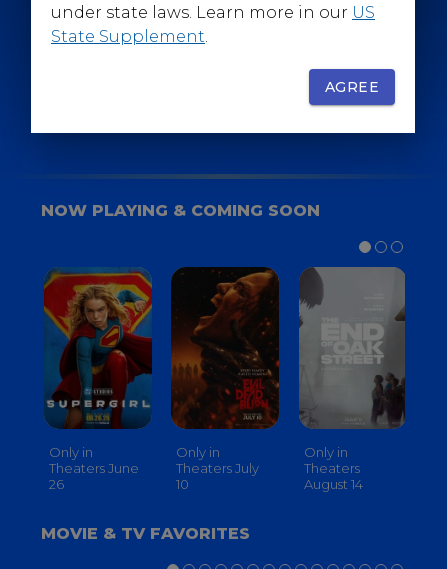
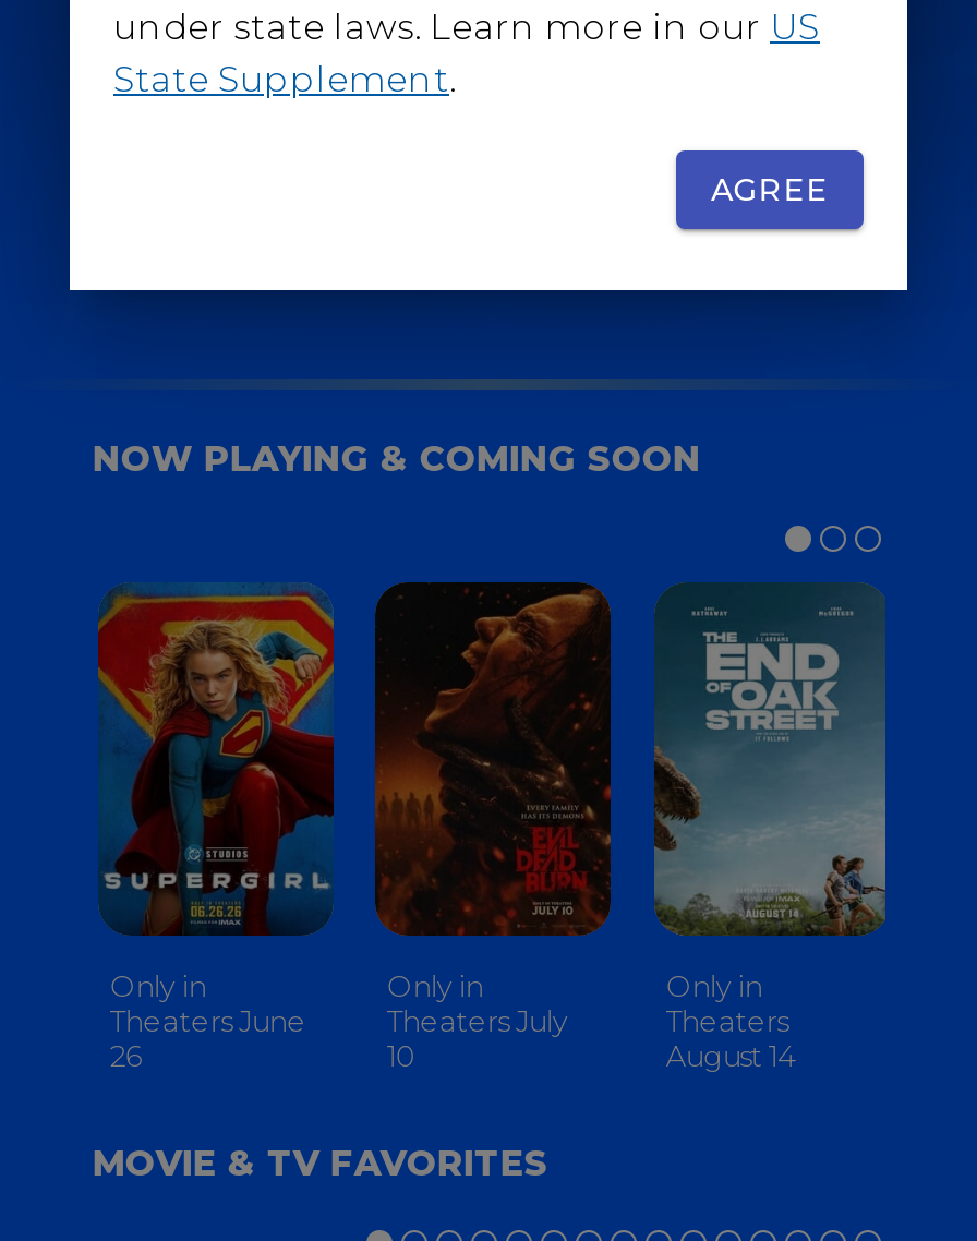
- [image]
+ [image]
